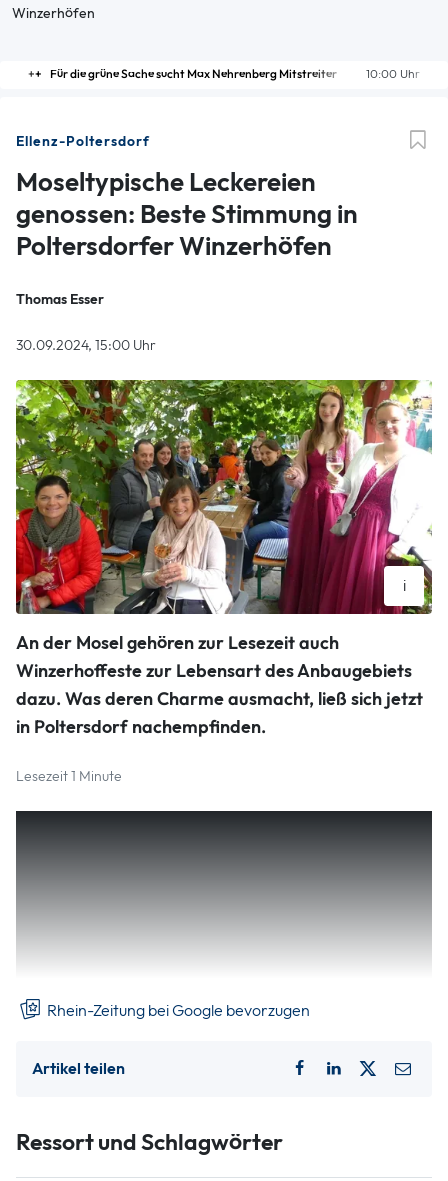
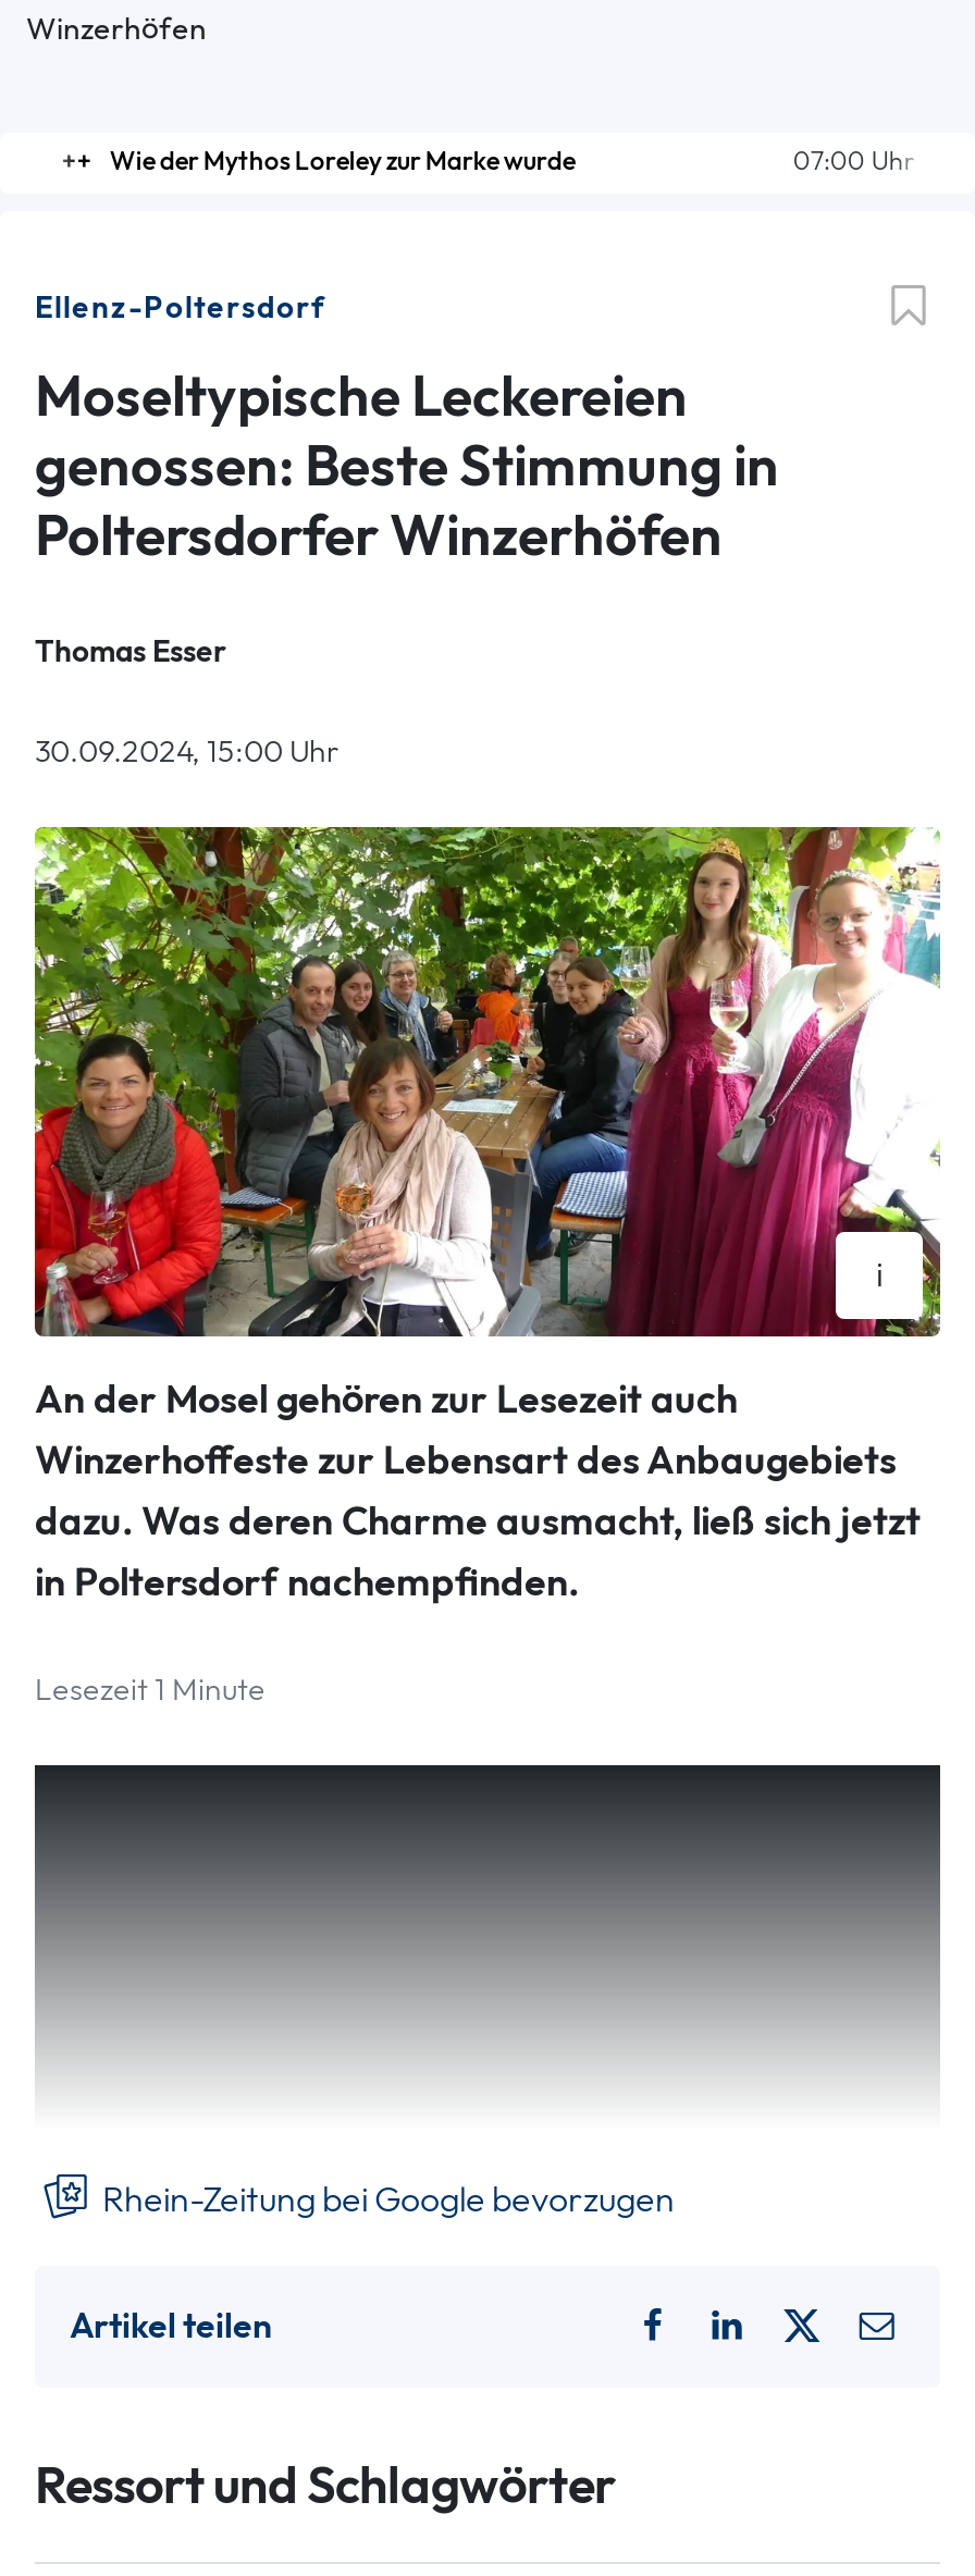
- 10:00 Uhr
- Für die grüne Sache sucht Max Nehrenberg Mitstreiter
+ 07:00 Uhr
+ Wie der Mythos Loreley zur Marke wurde
